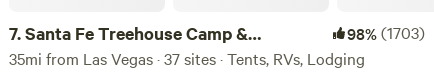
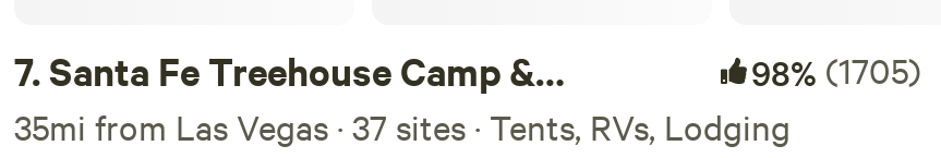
- 98% (1703)
+ 98% (1705)
